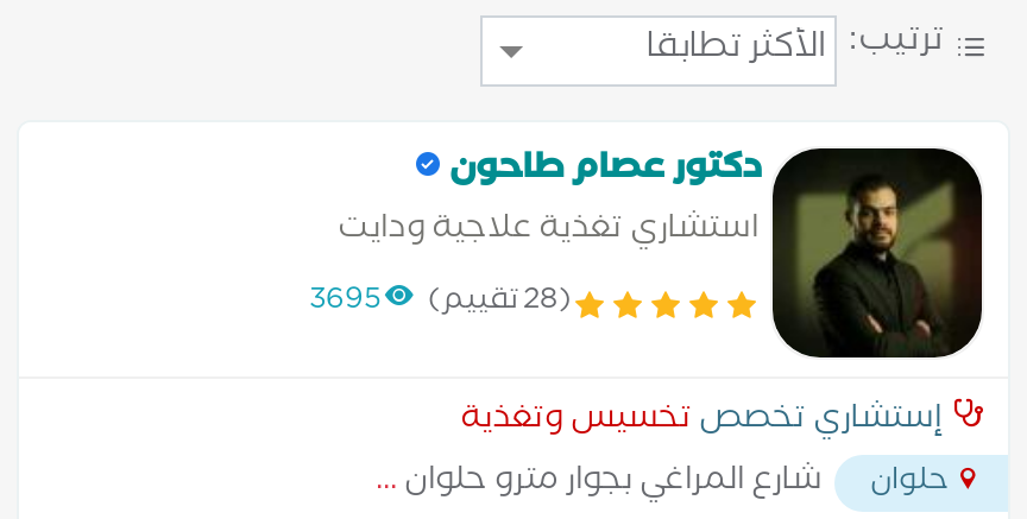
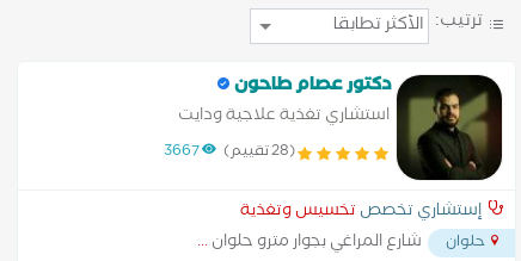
- 3695
+ 3667
